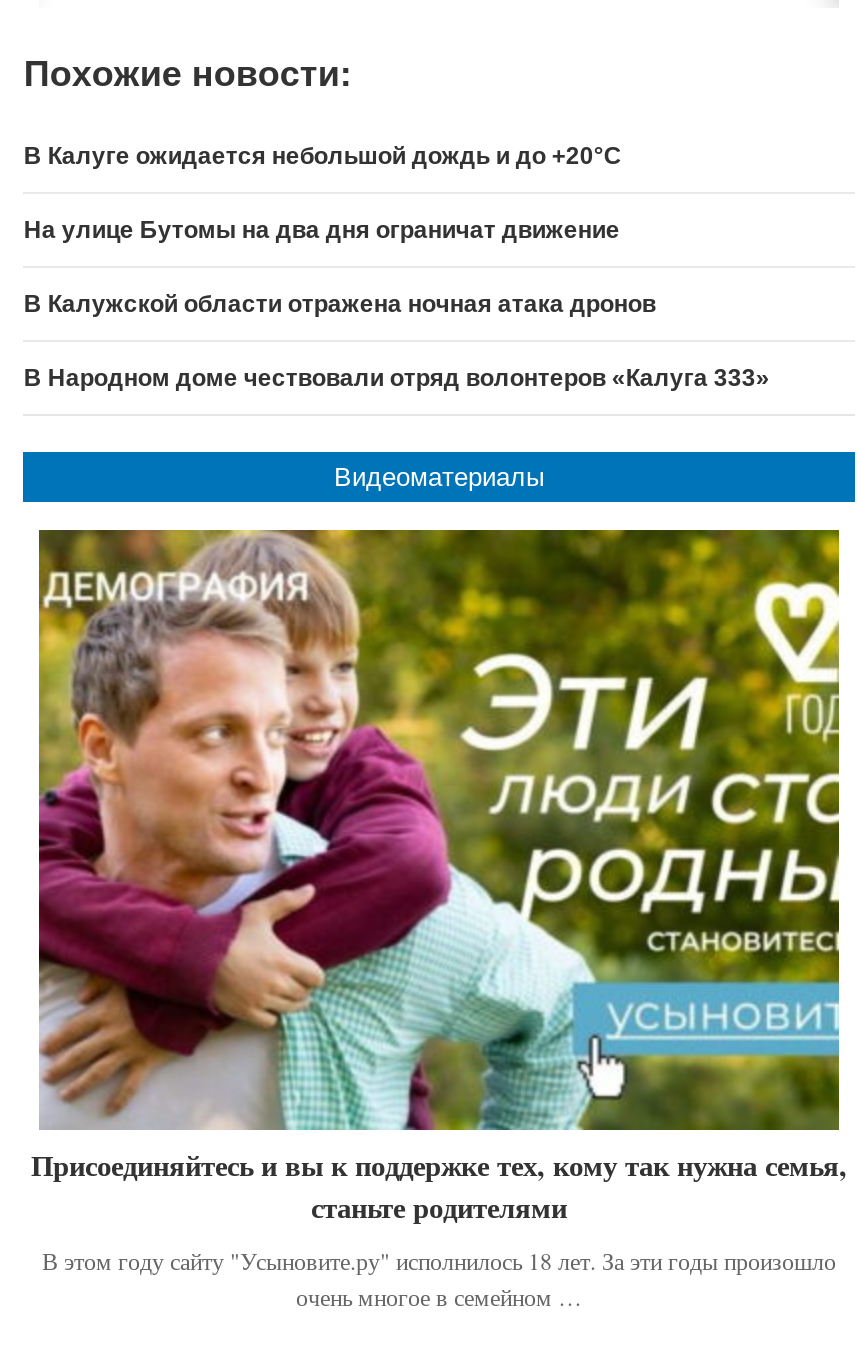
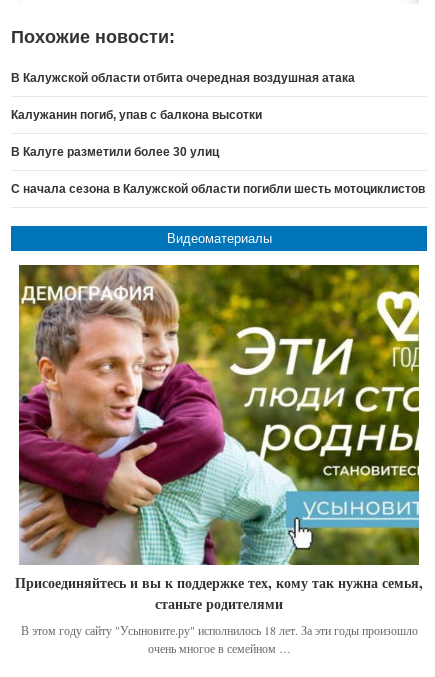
- В Калуге ожидается небольшой дождь и до +20°С
+ В Калужской области отбита очередная воздушная атака

- На улице Бутомы на два дня ограничат движение
+ Калужанин погиб, упав с балкона высотки

- В Калужской области отражена ночная атака дронов
+ В Калуге разметили более 30 улиц

- В Народном доме чествовали отряд волонтеров «Калуга 333»
+ С начала сезона в Калужской области погибли шесть мотоциклистов
